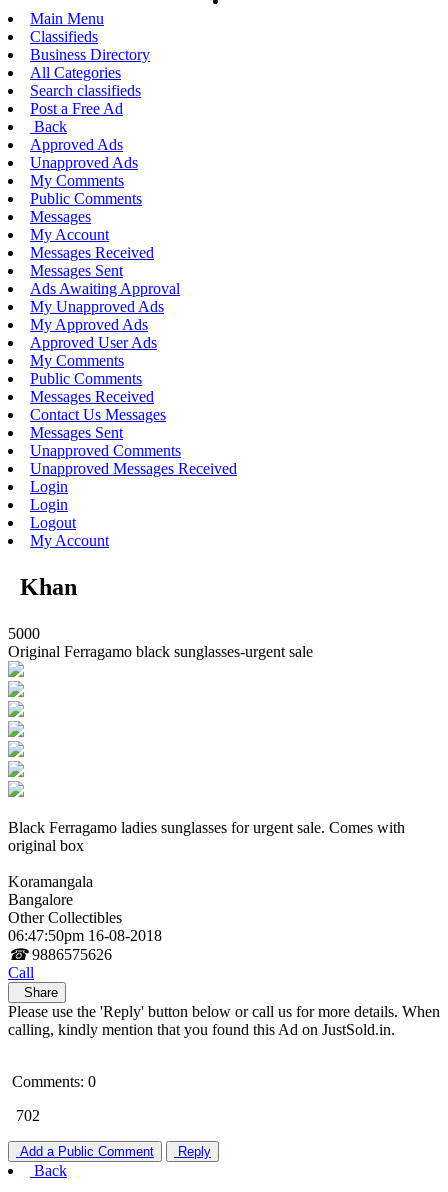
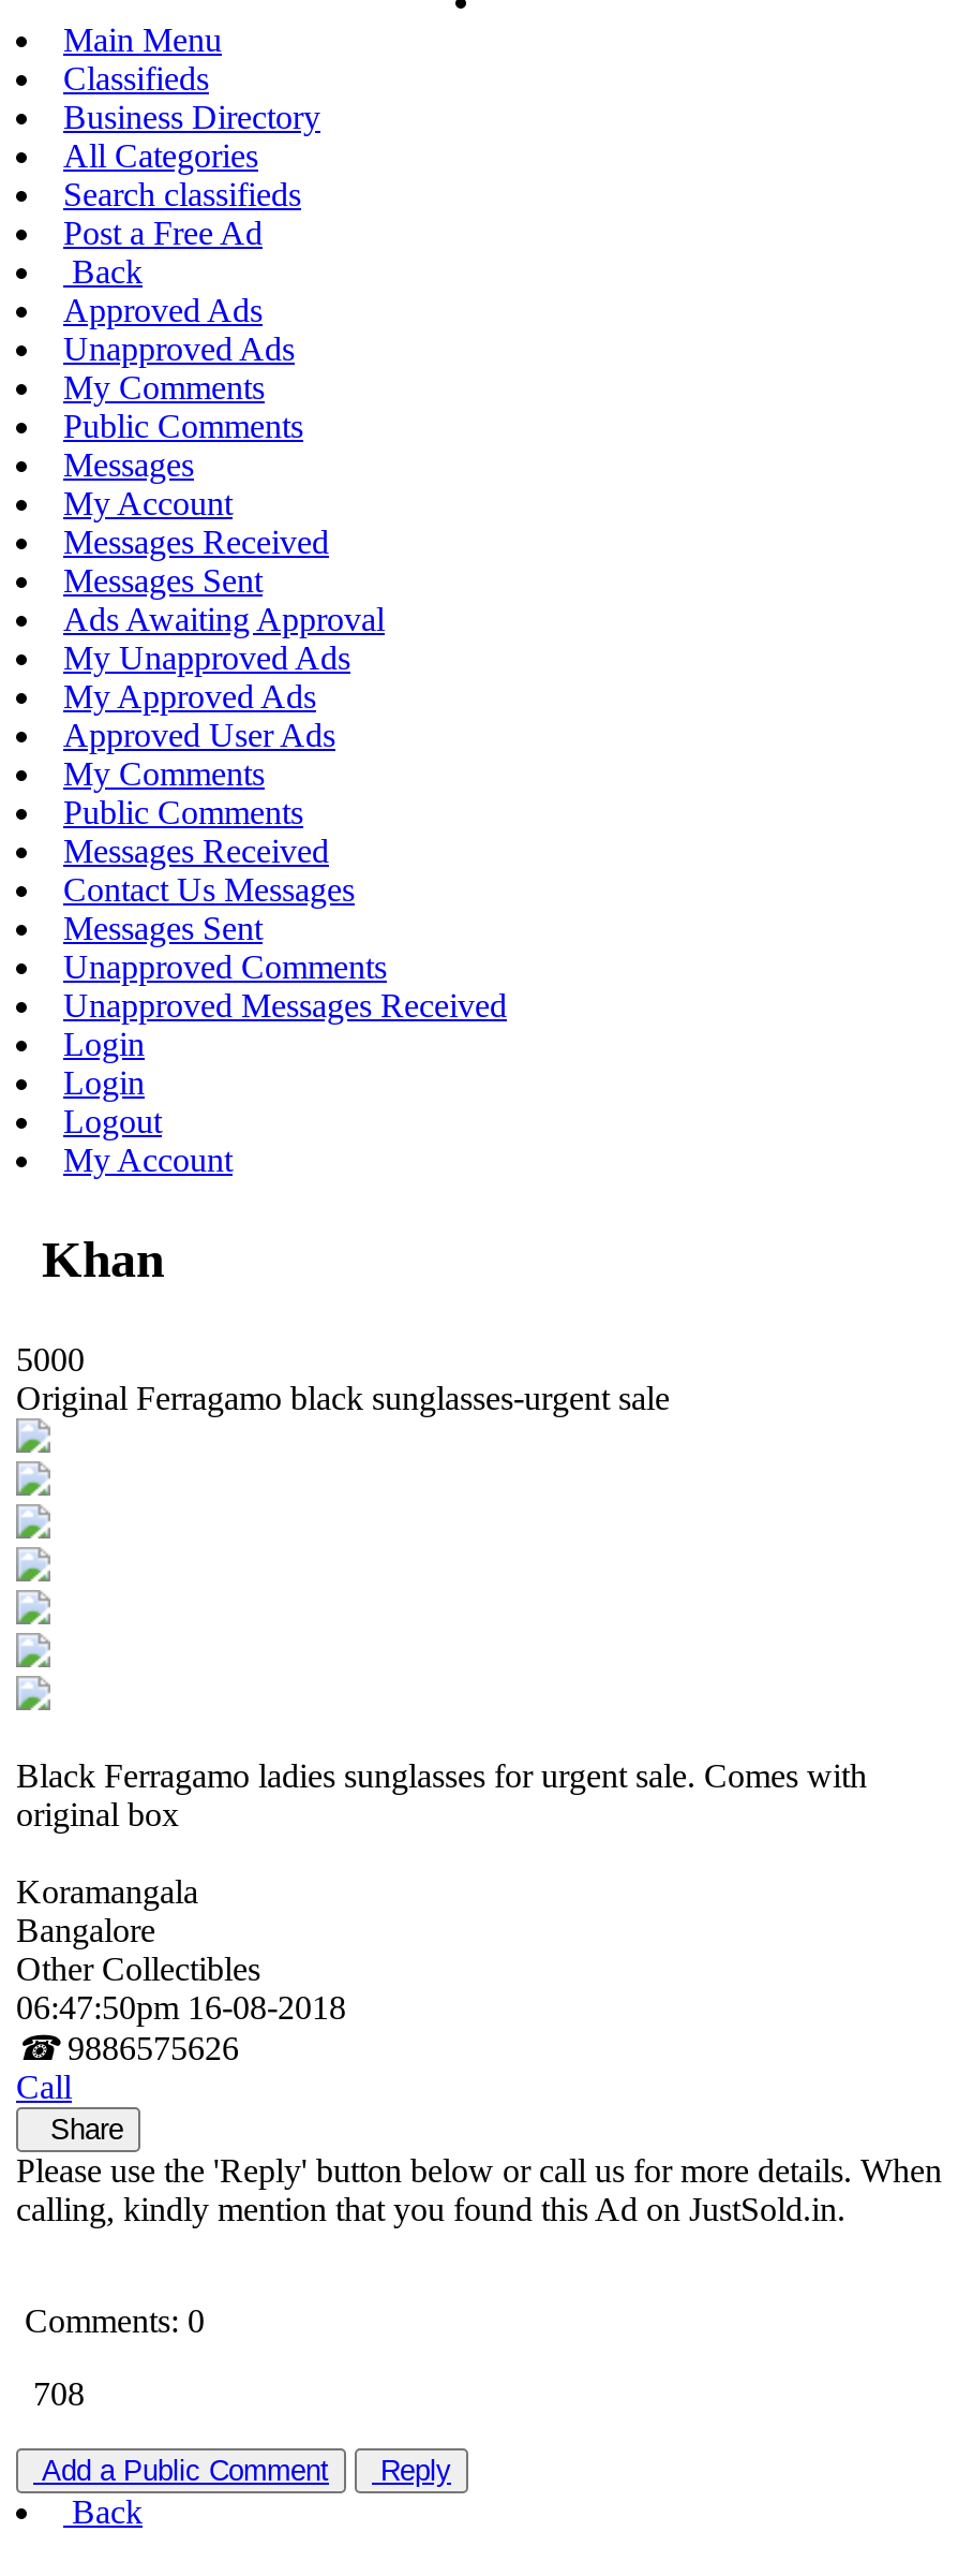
- 702
+ 708
